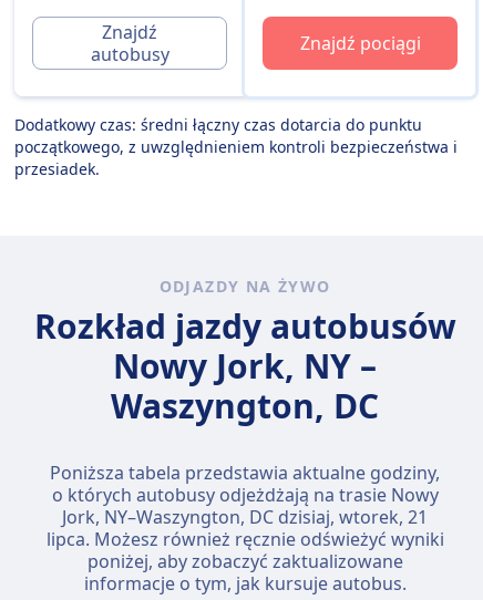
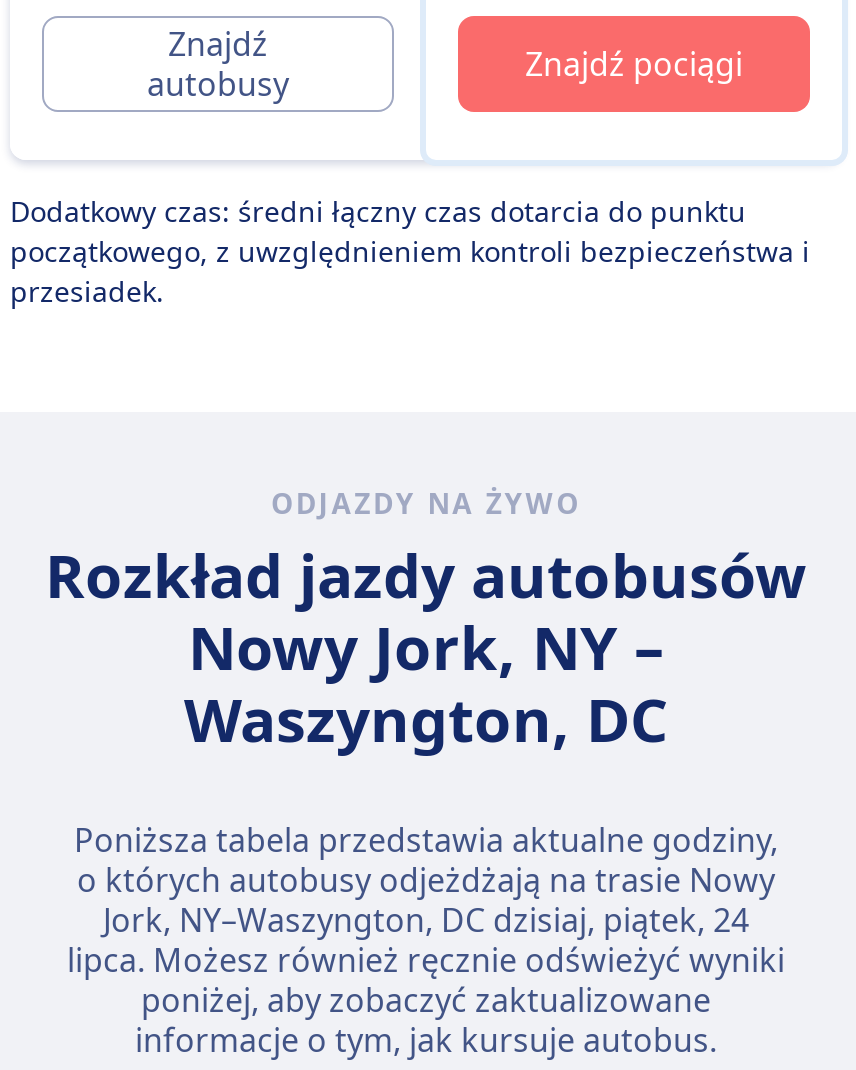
- Jork, NY–Waszyngton, DC dzisiaj, wtorek, 21
+ Jork, NY–Waszyngton, DC dzisiaj, piątek, 24
